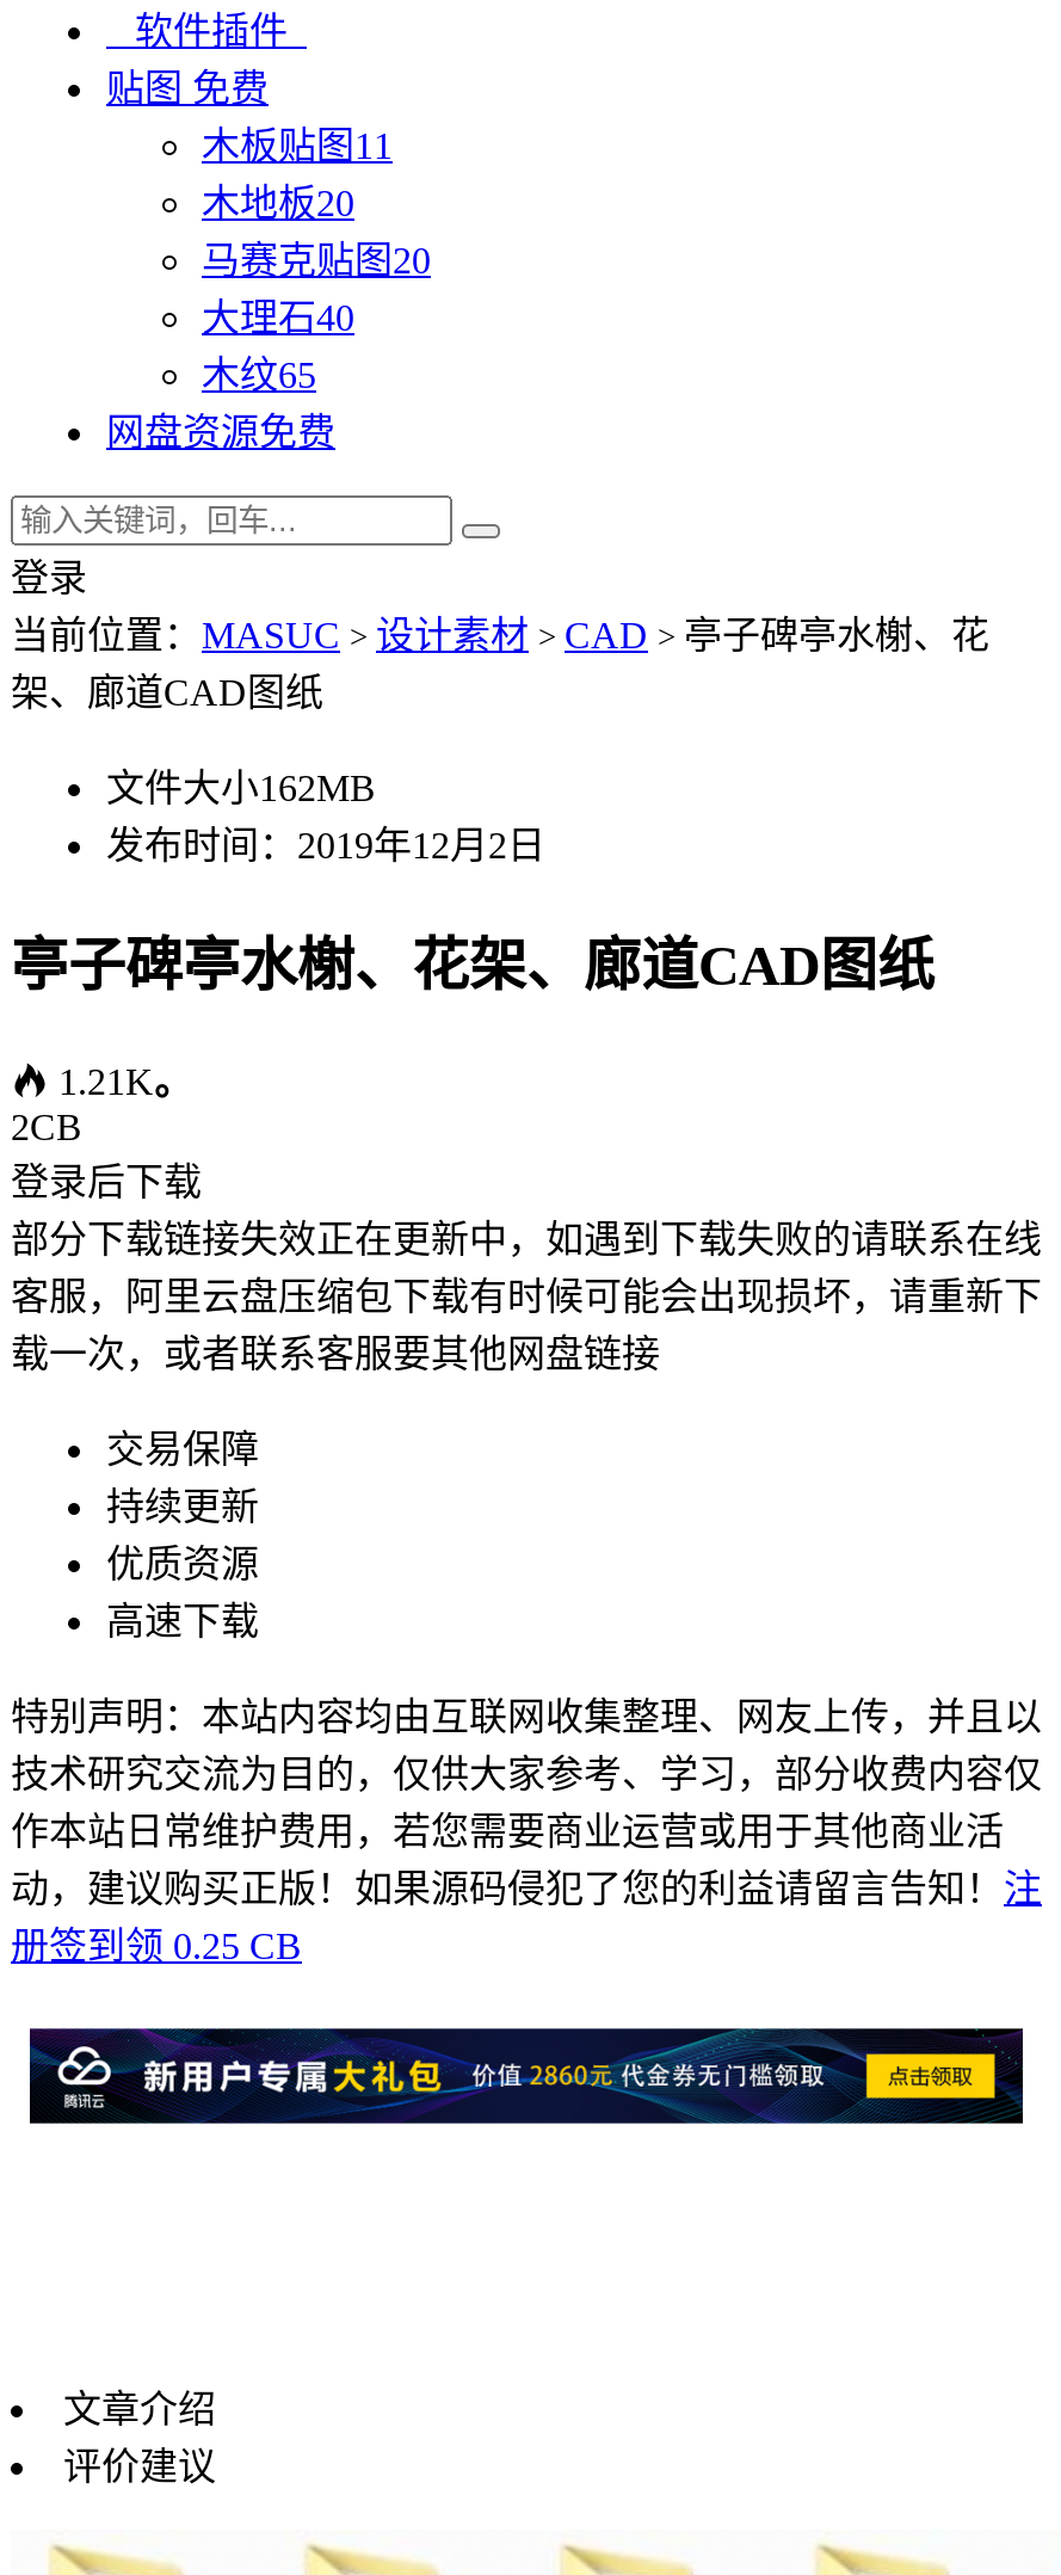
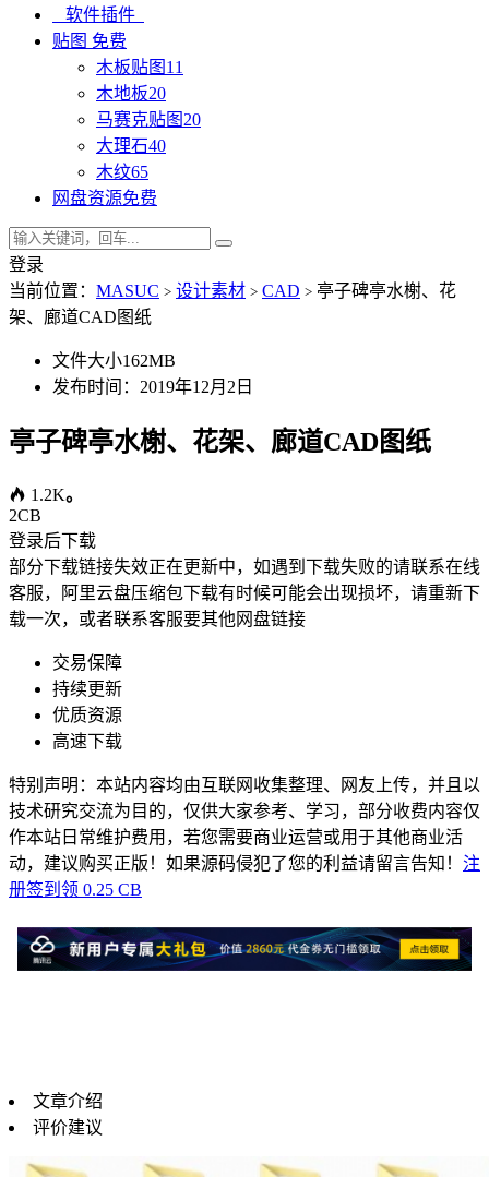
- 1.21K。
+ 1.2K。
